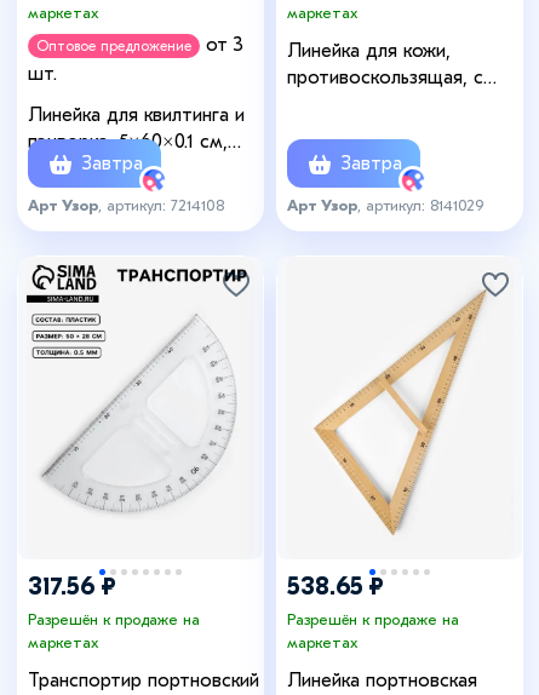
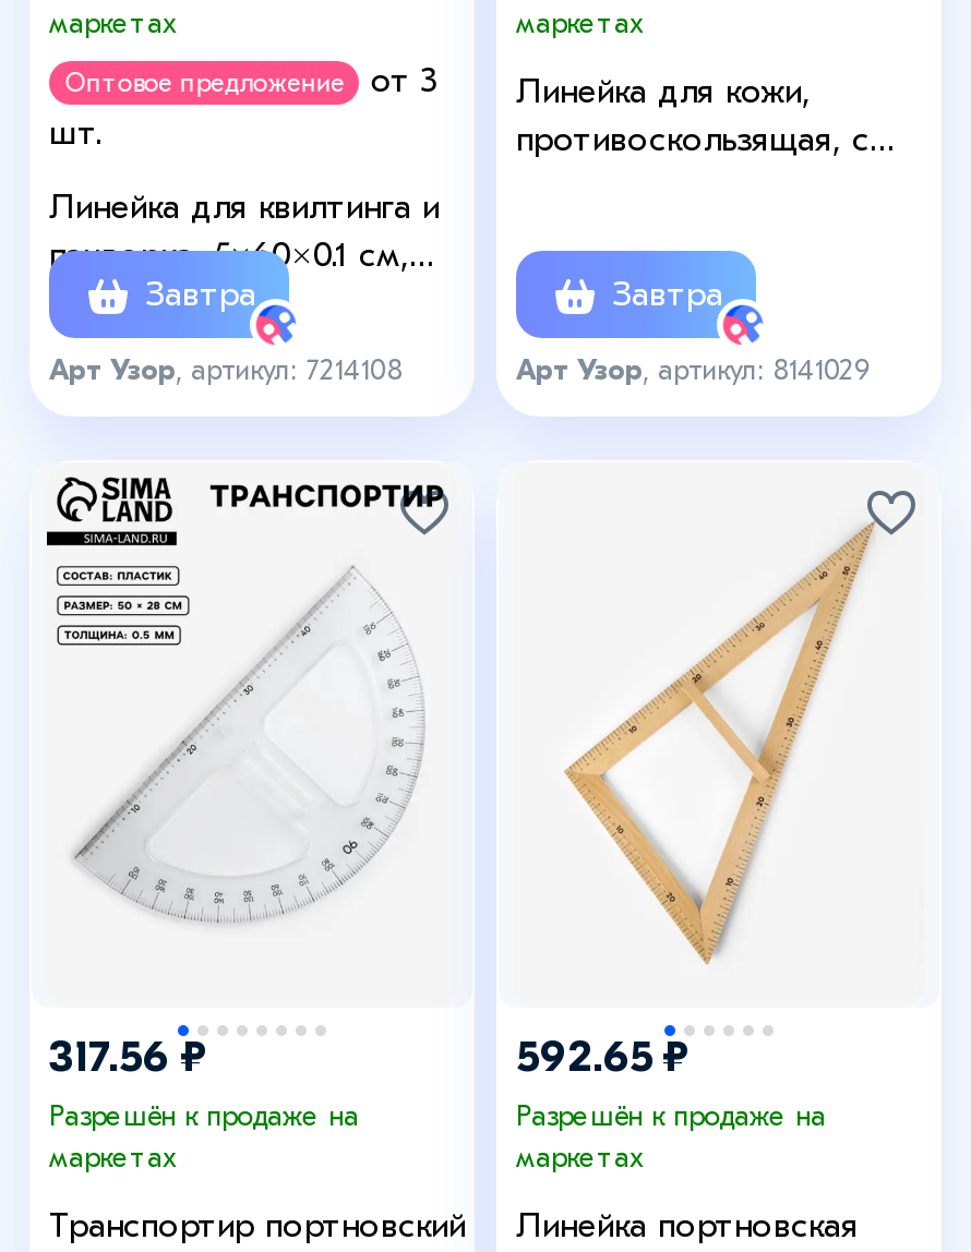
- 538.65 ₽
+ 592.65 ₽
